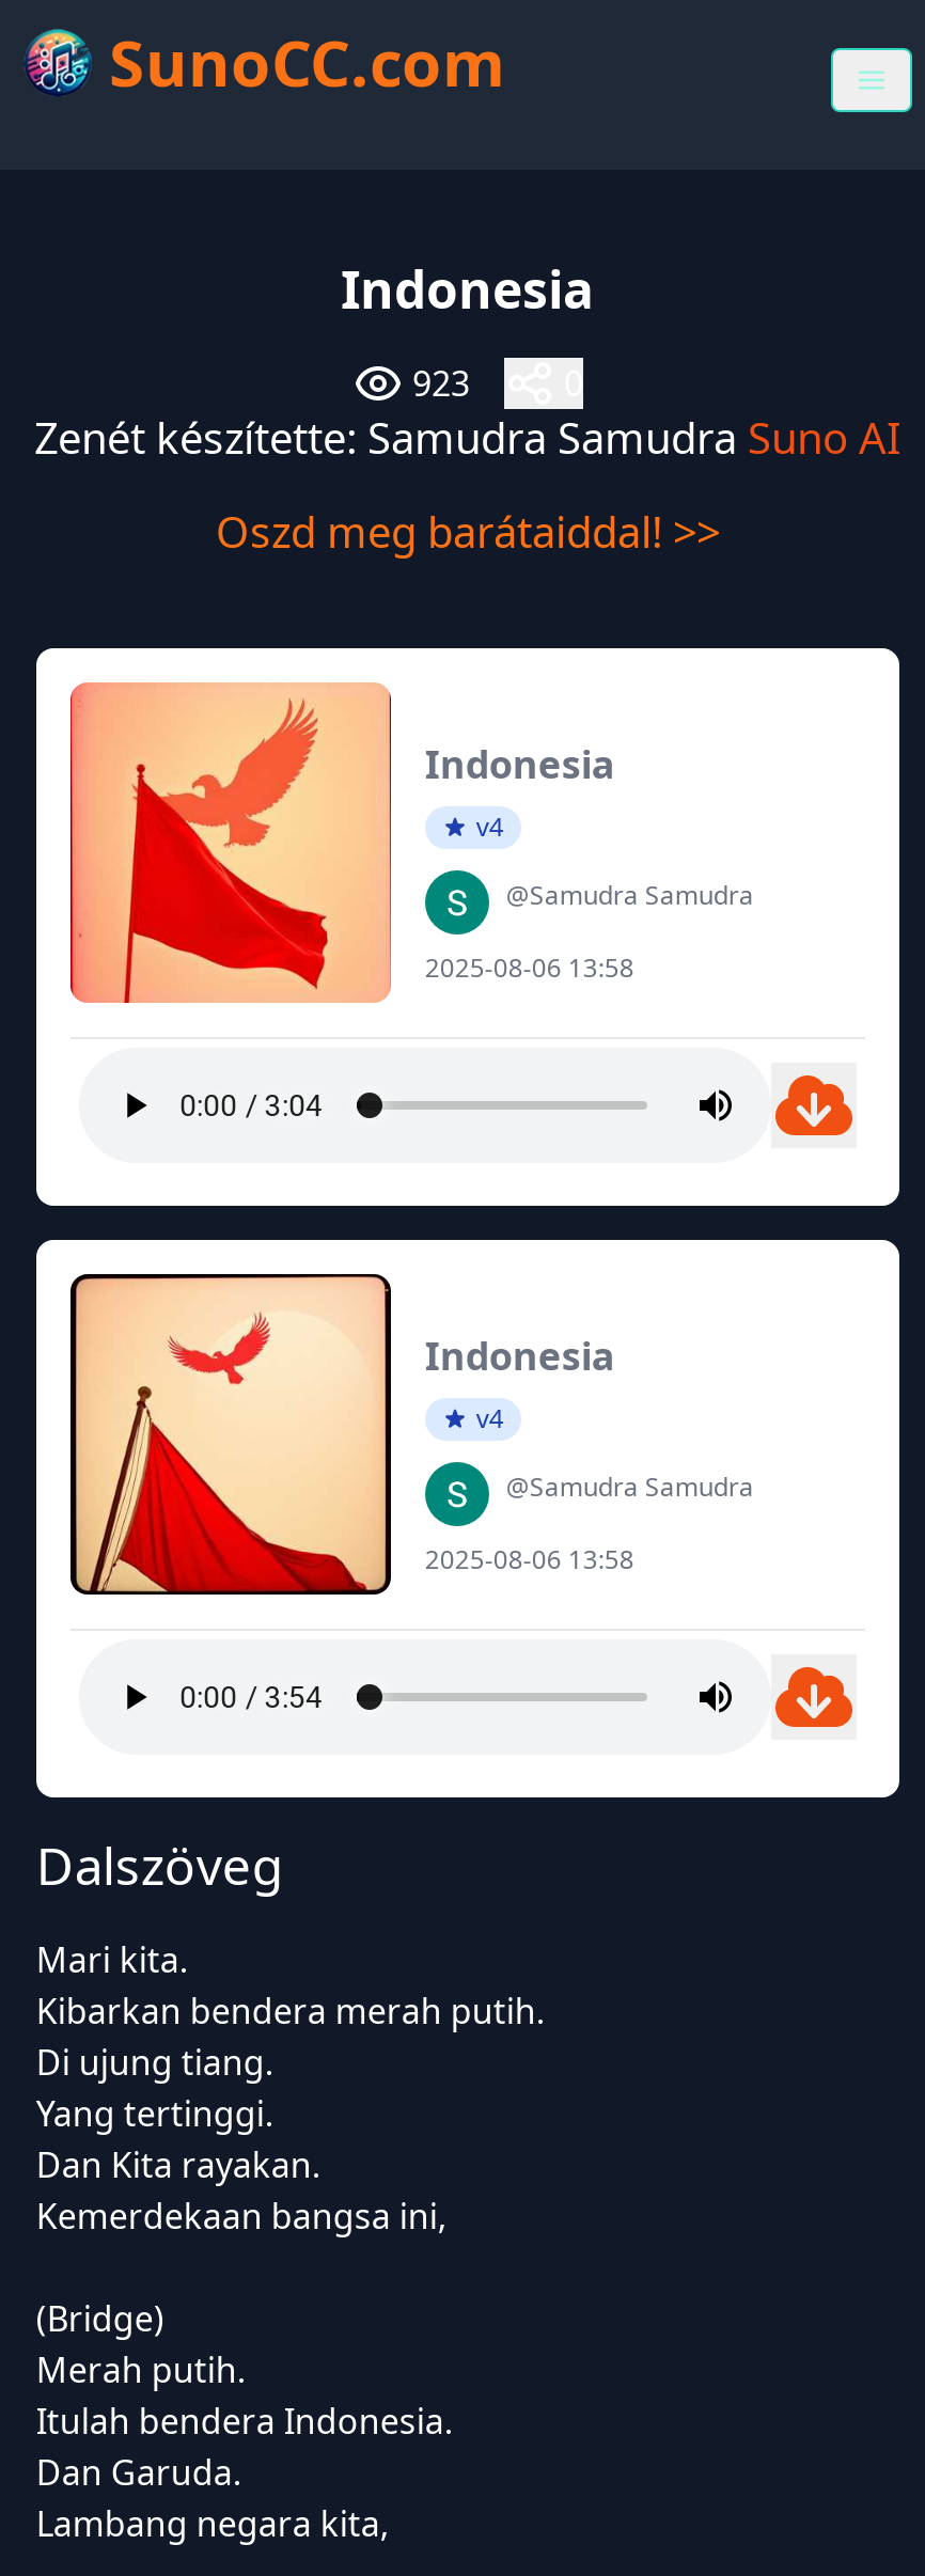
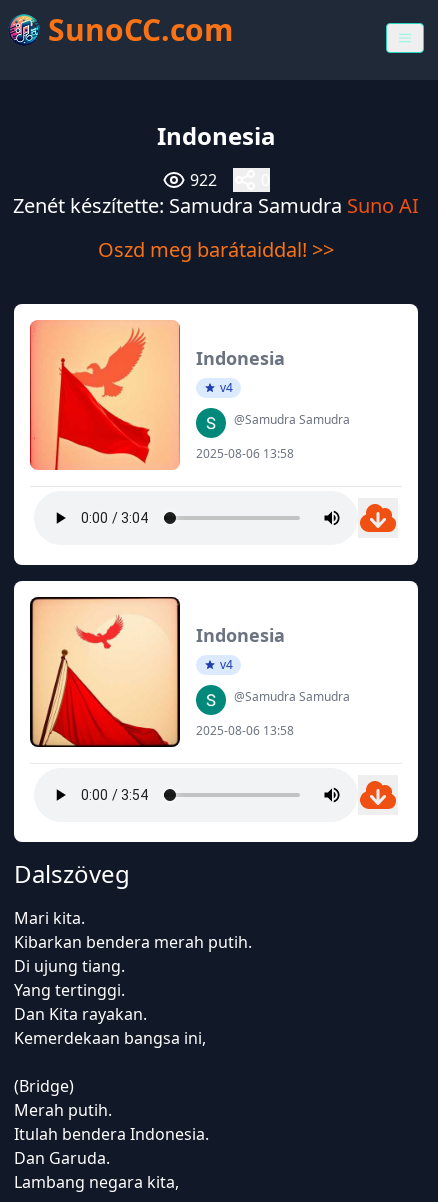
- 923 0
+ 922 0
